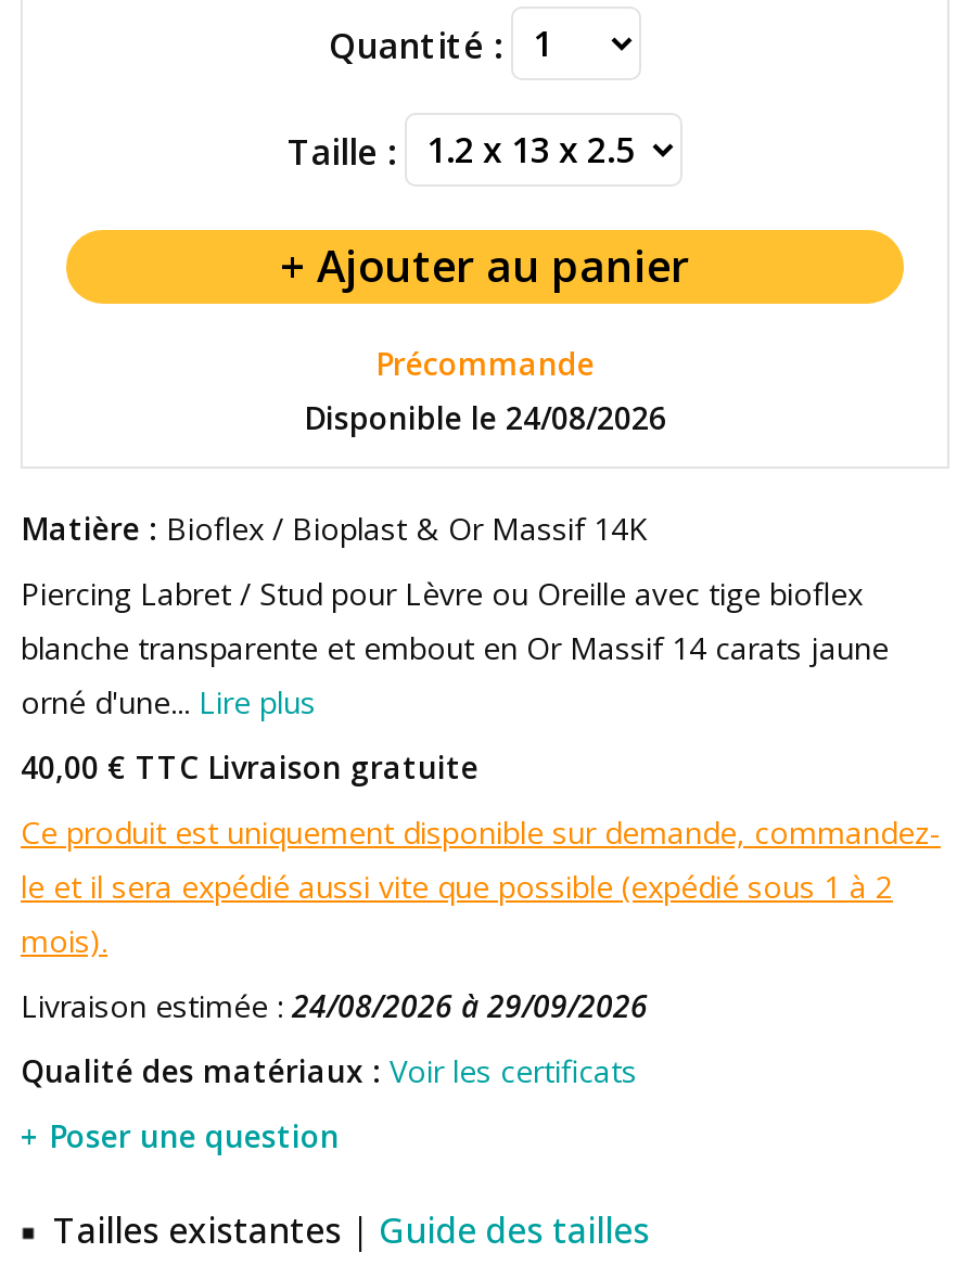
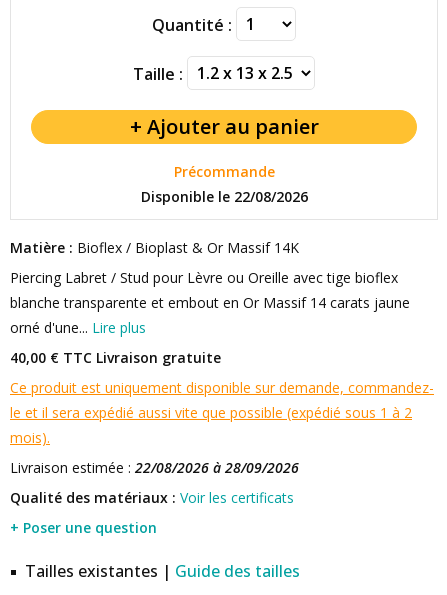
- Disponible le 24/08/2026
+ Disponible le 22/08/2026

- Livraison estimée : 24/08/2026 à 29/09/2026
+ Livraison estimée : 22/08/2026 à 28/09/2026
